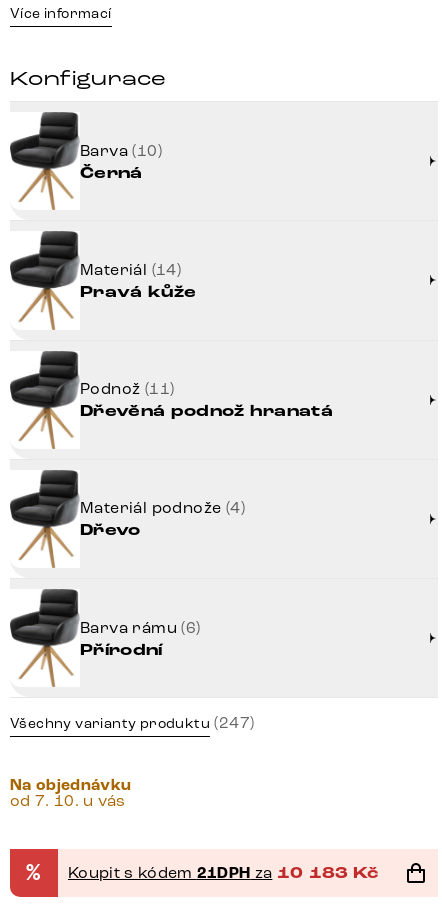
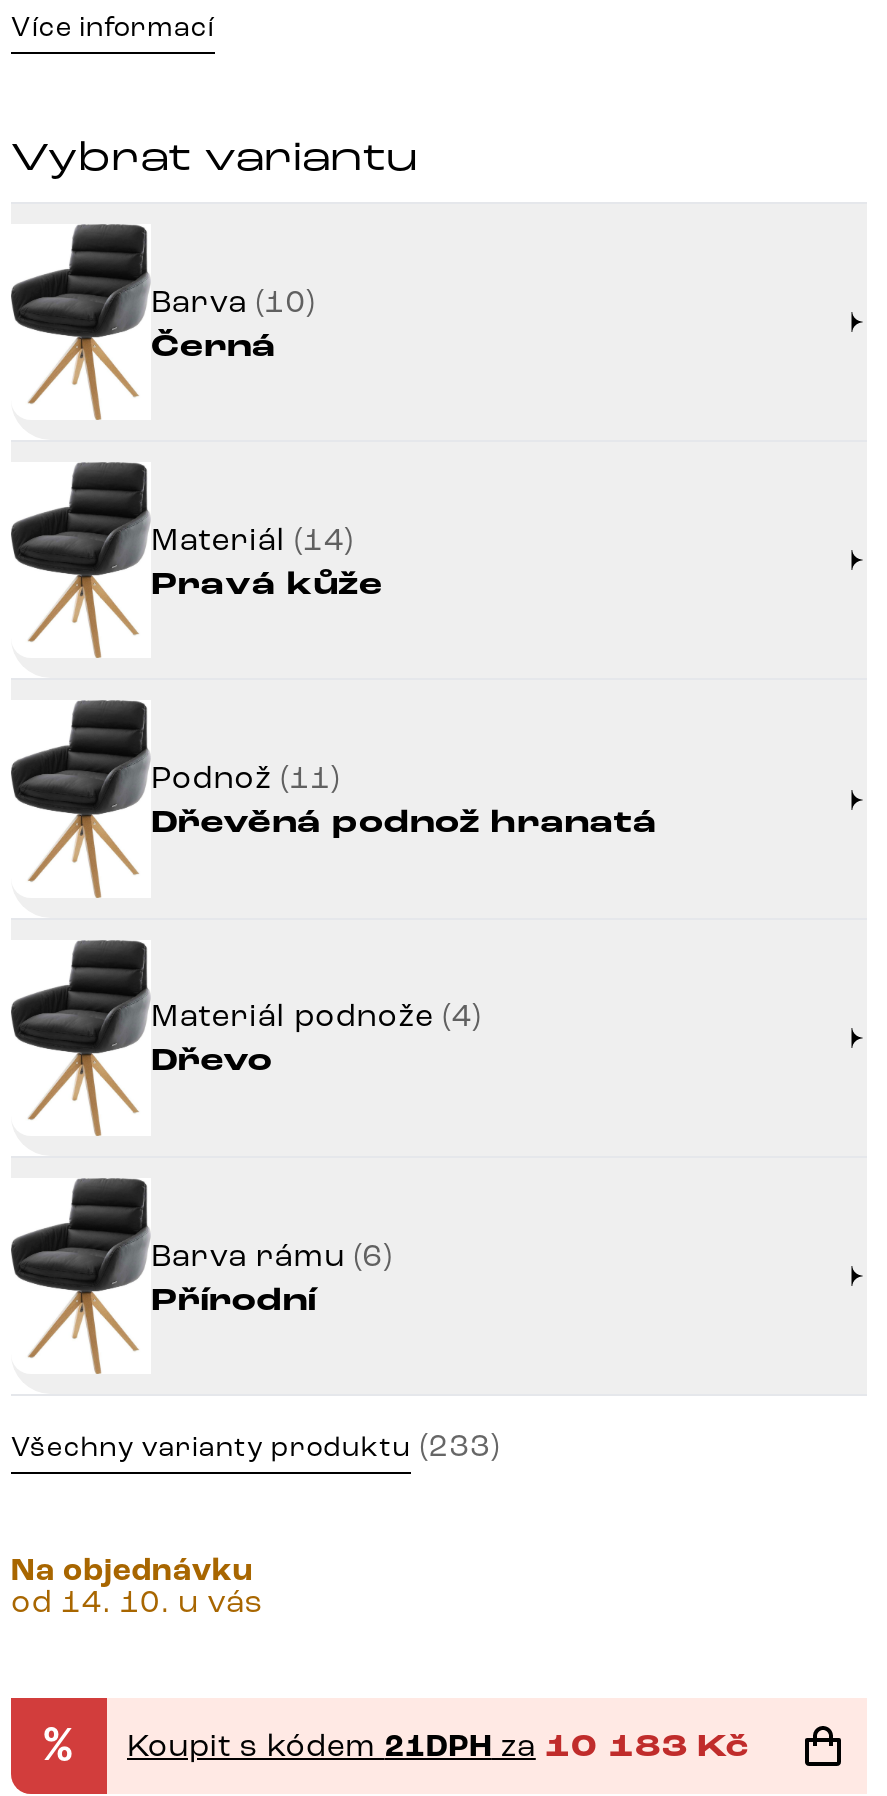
- Konfigurace
+ Vybrat variantu

- Všechny varianty produktu (247)
+ Všechny varianty produktu (233)

- od 7. 10. u vás
+ od 14. 10. u vás
